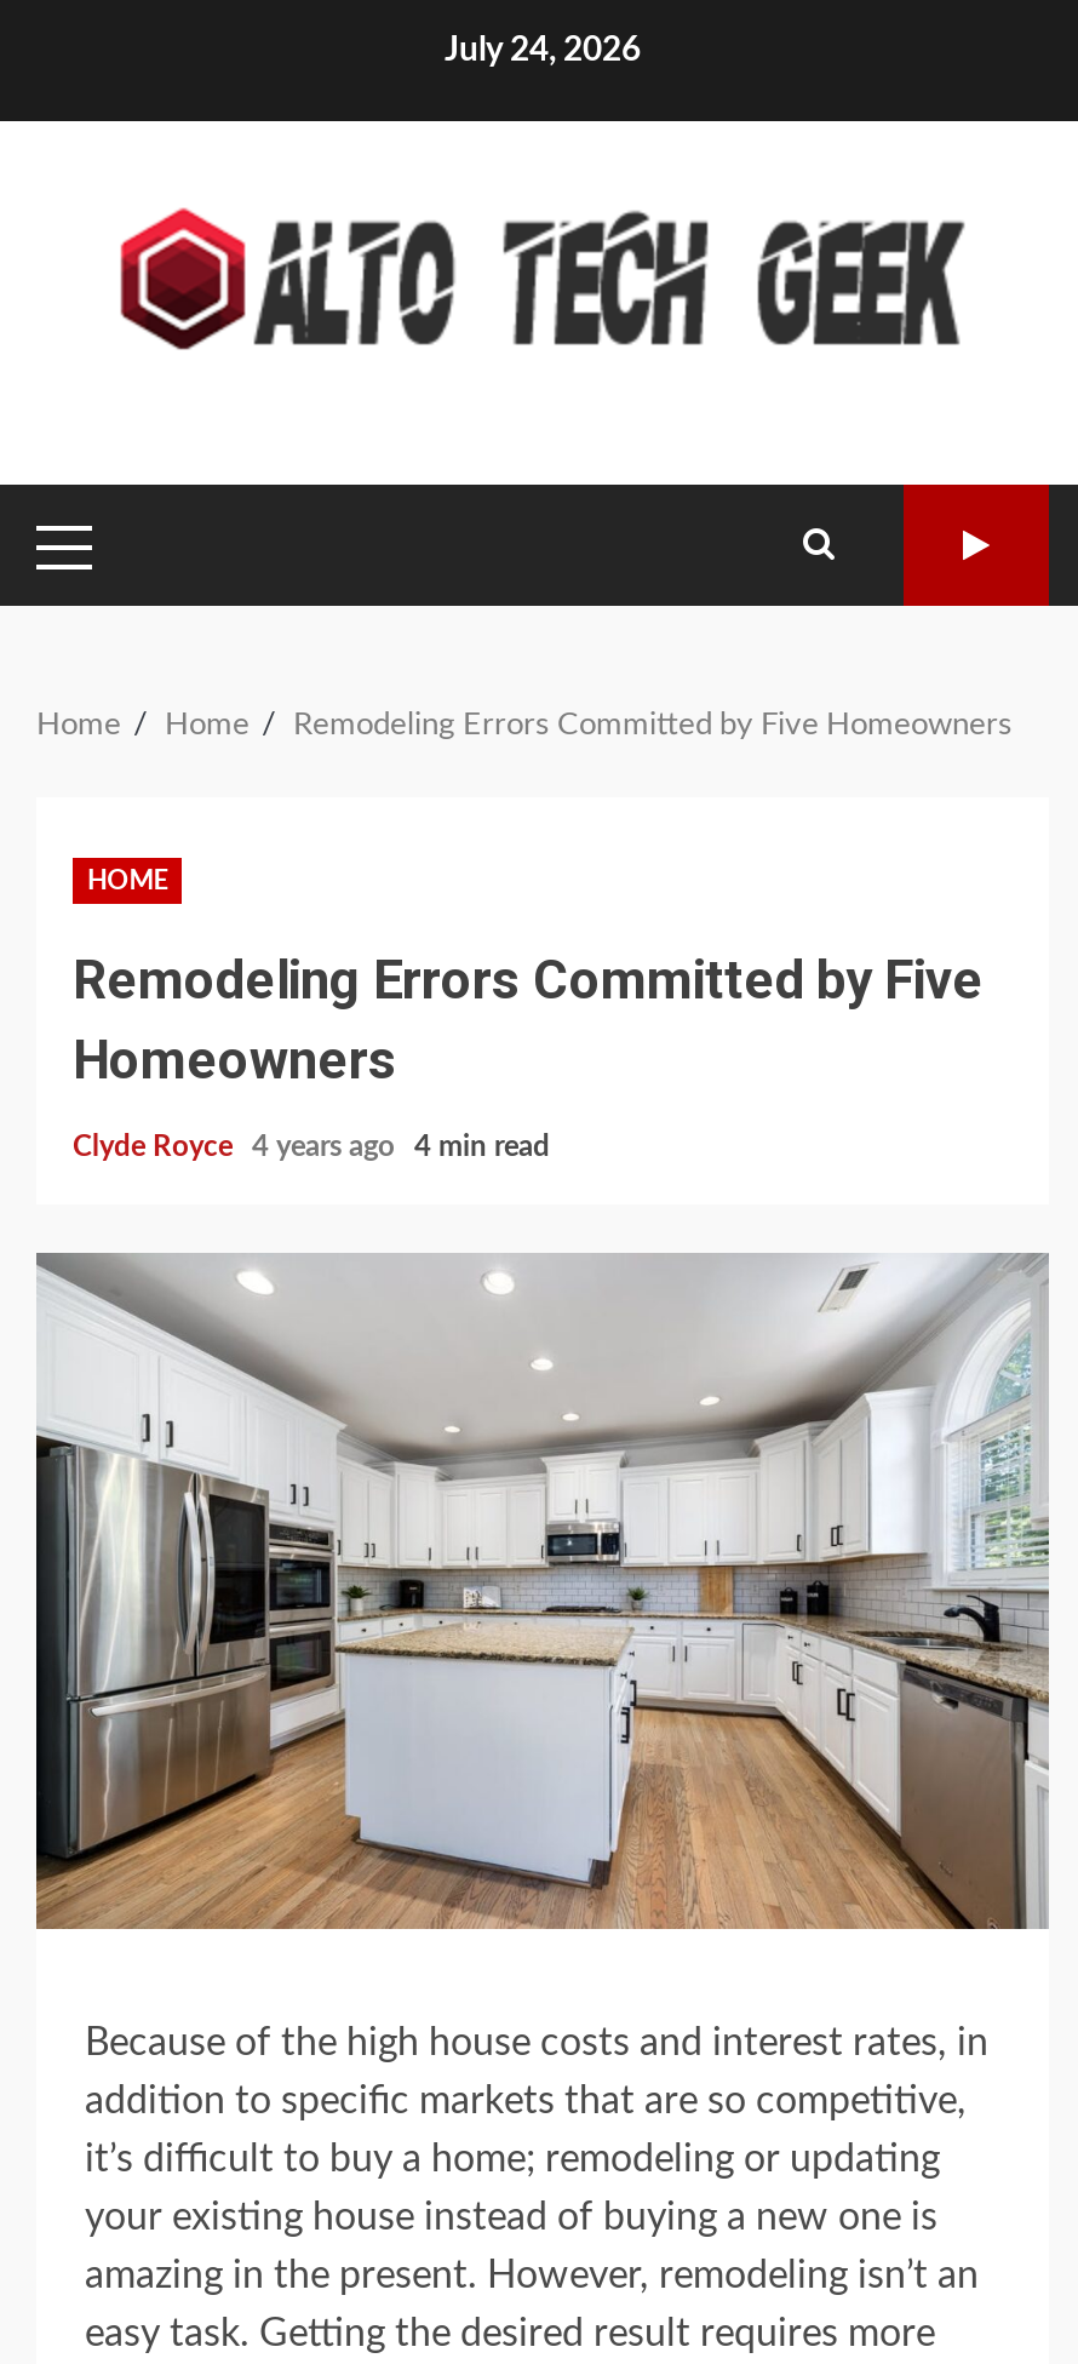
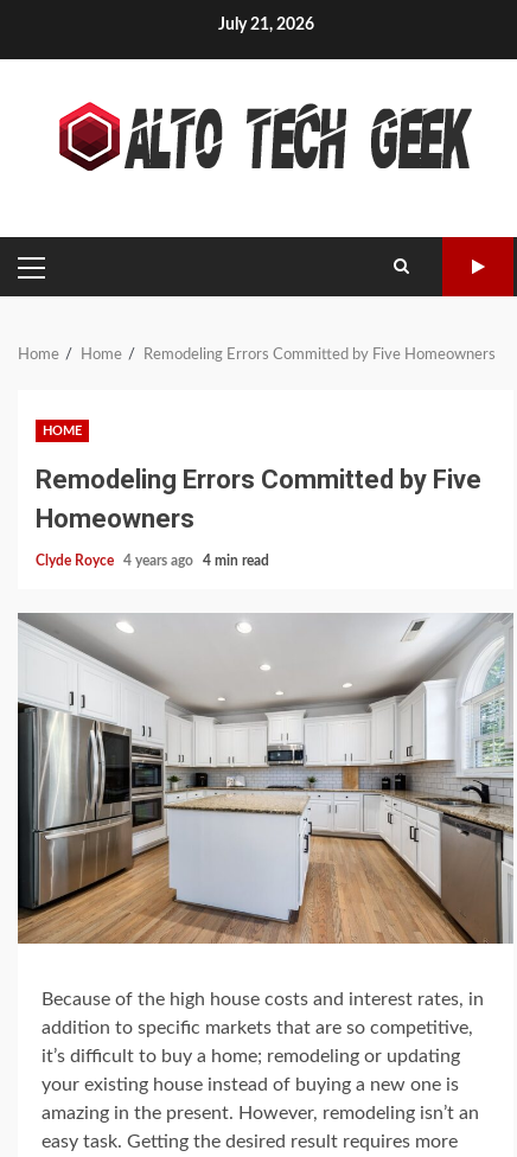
- July 24, 2026
+ July 21, 2026
